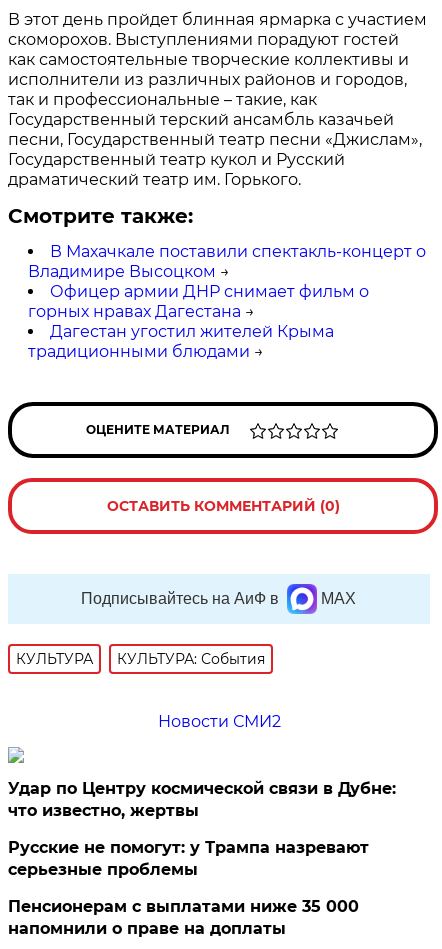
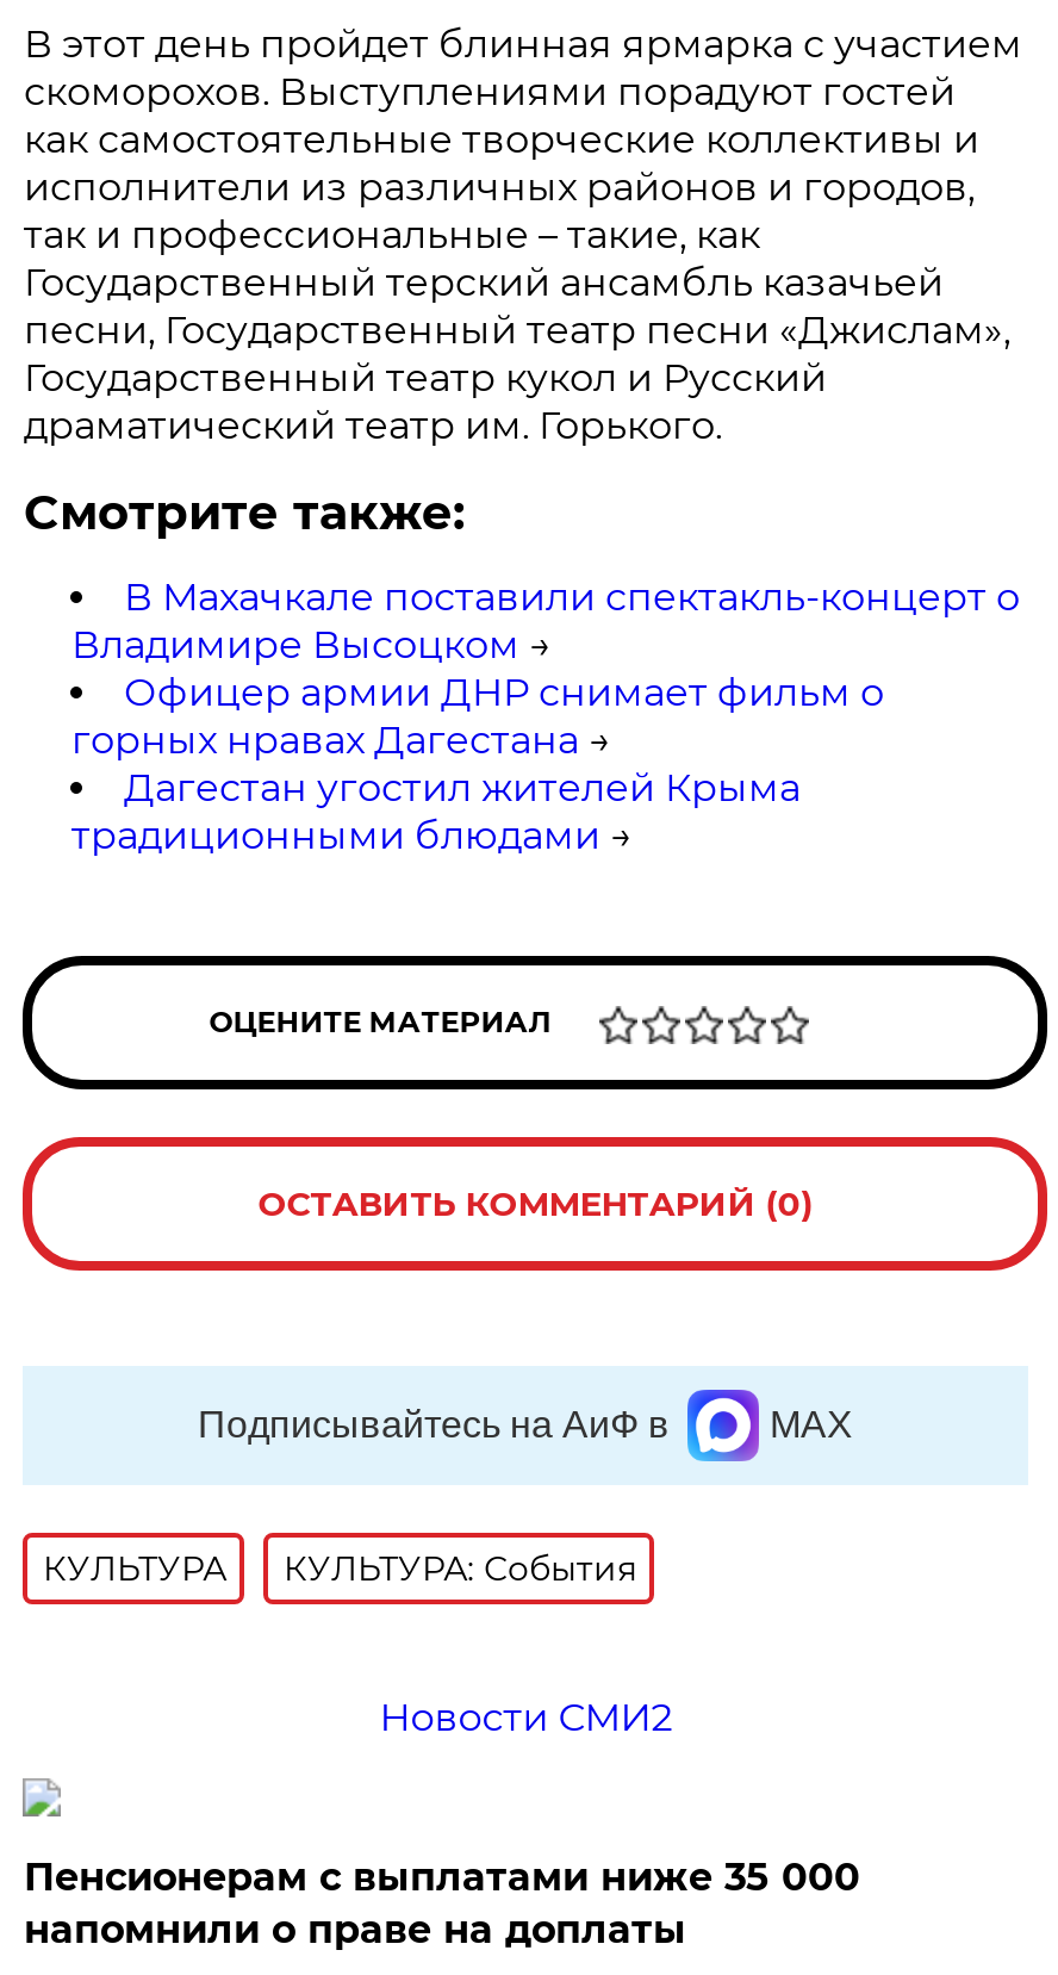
- Удар по Центру космической связи в Дубне:
- что известно, жертвы
- Русские не помогут: у Трампа назревают
- серьезные проблемы
